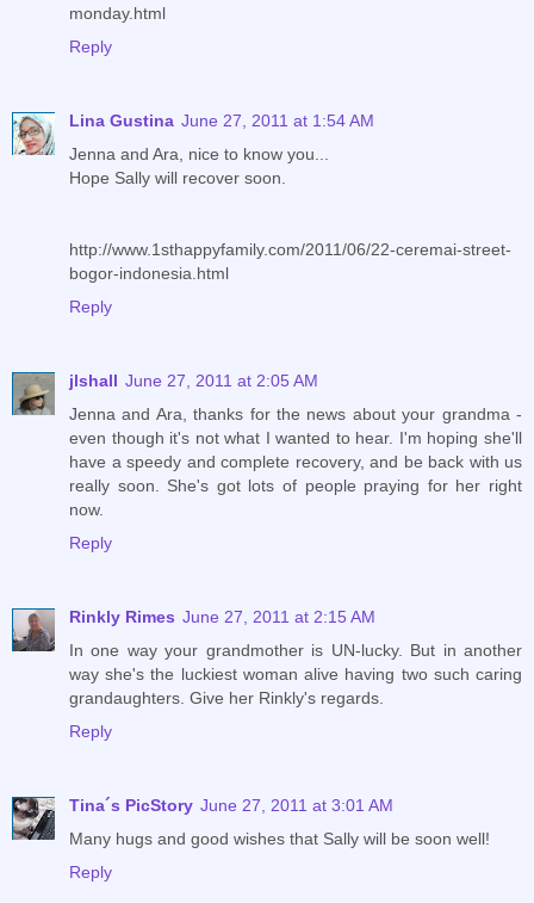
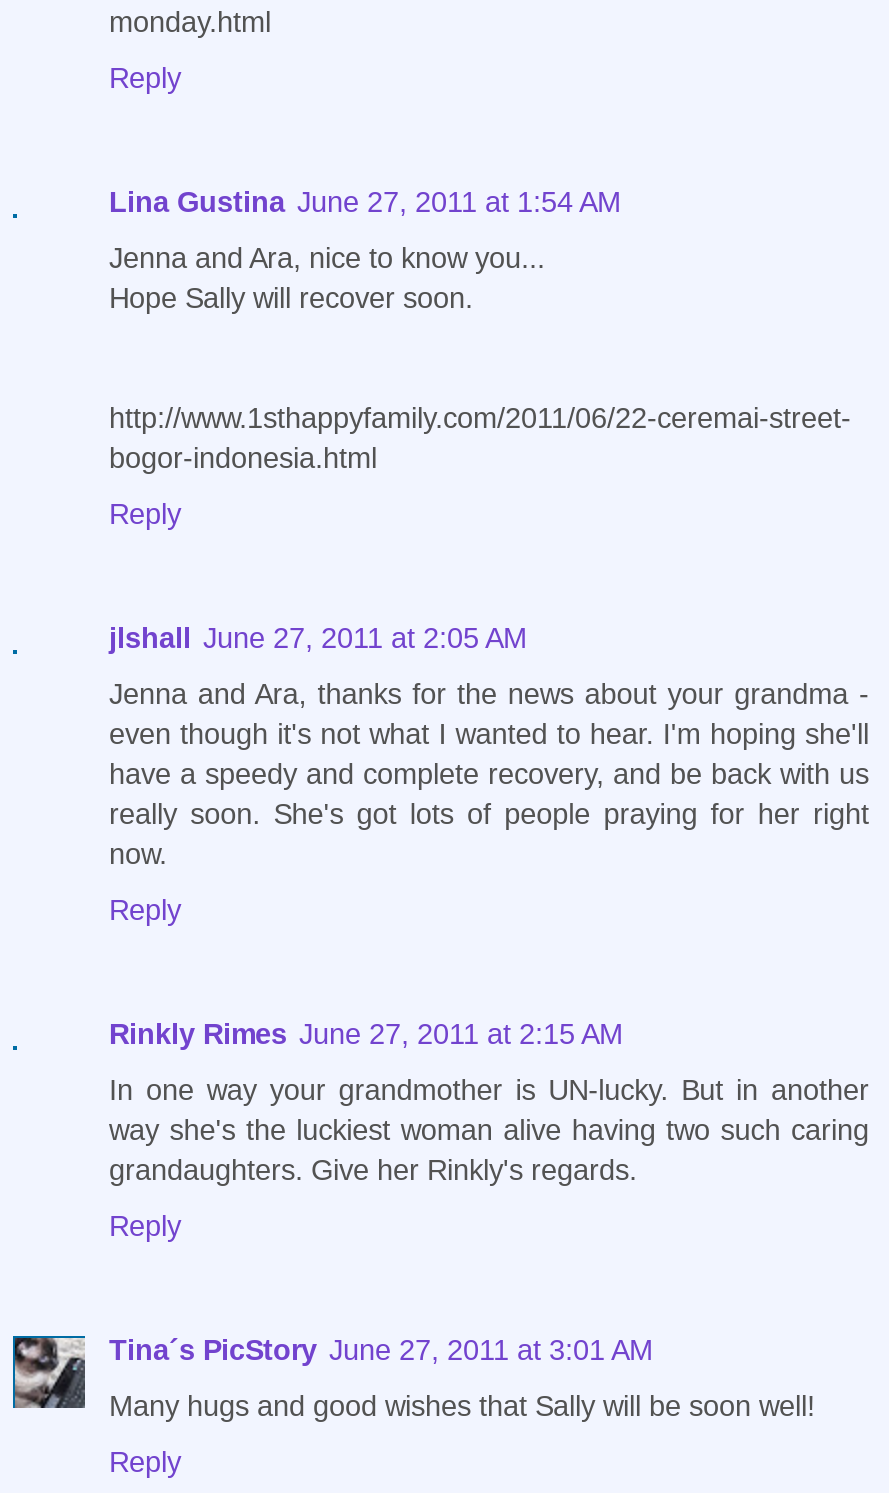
- [image]

- [image]

- [image]
